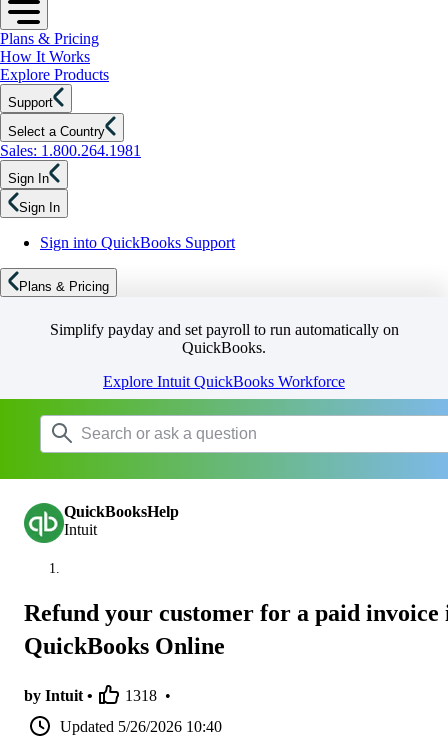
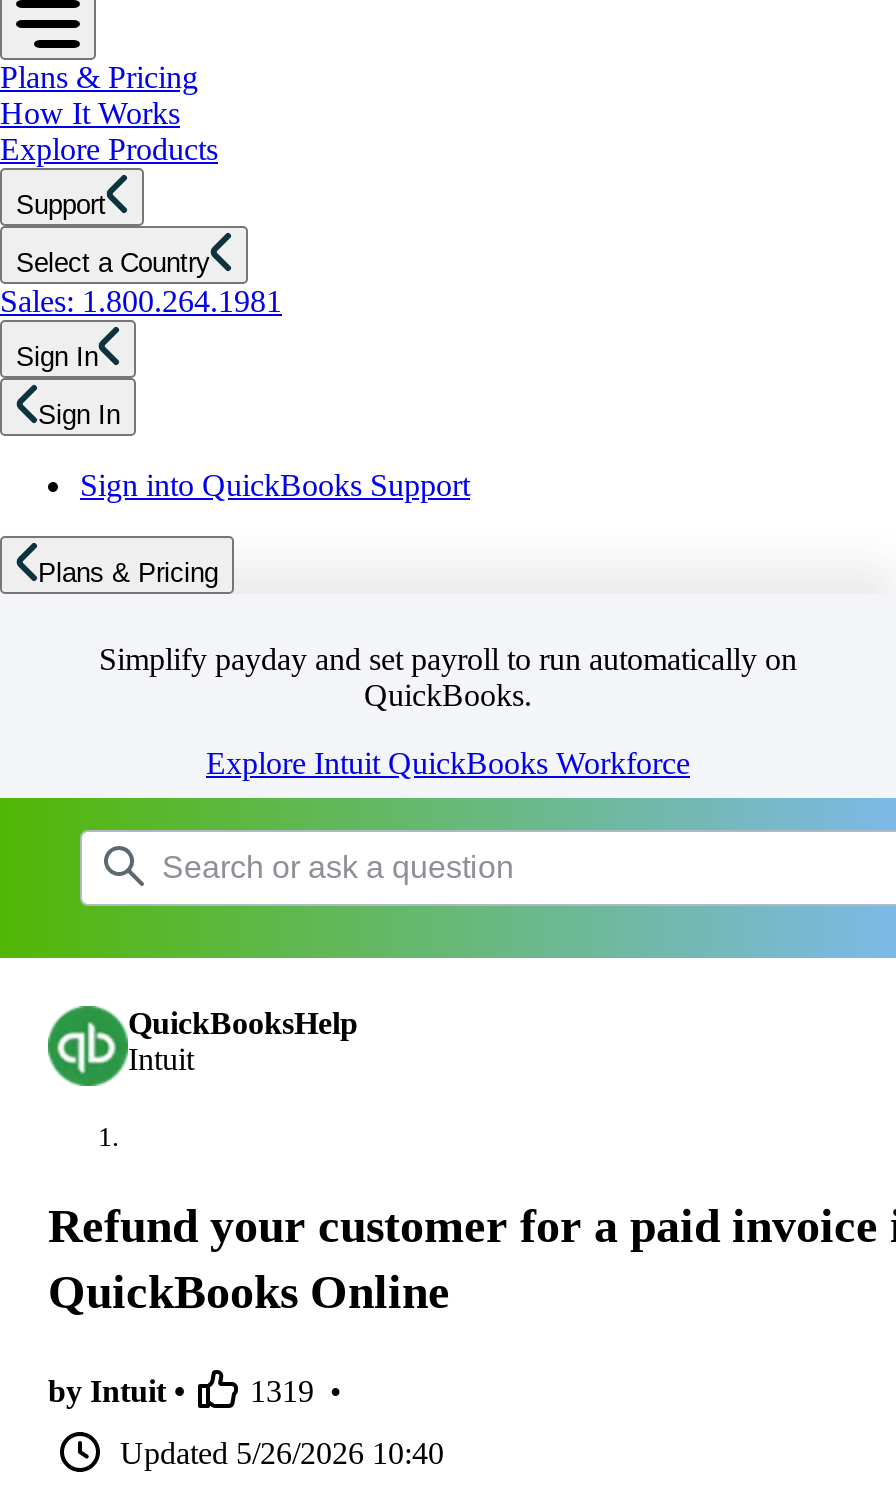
- by Intuit • 1318 •
+ by Intuit • 1319 •
